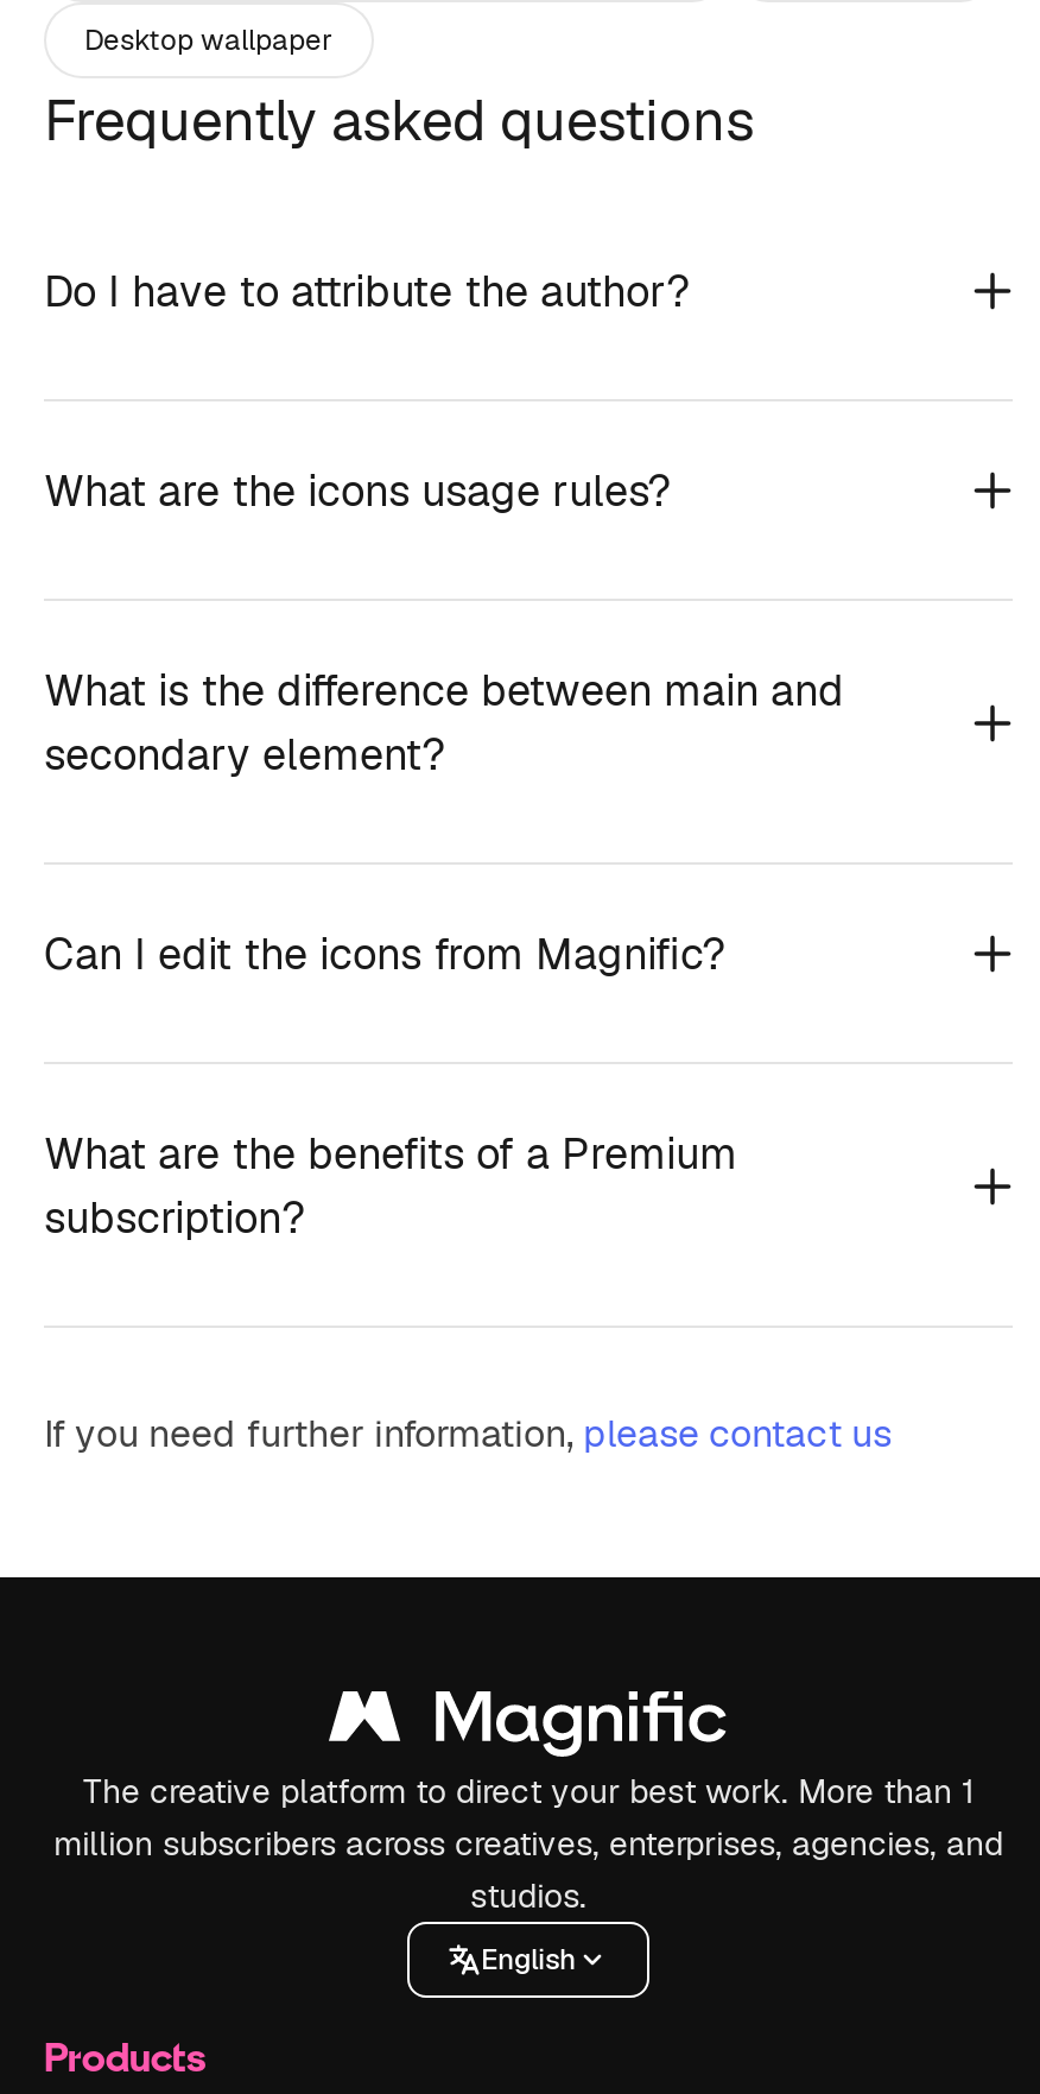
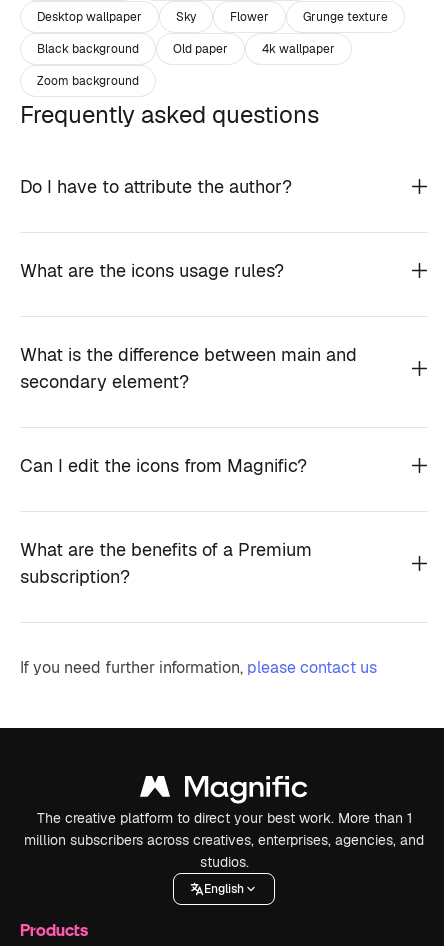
+ Sky
+ Flower
+ Grunge texture
+ Black background
+ Old paper
+ 4k wallpaper
+ Zoom background
